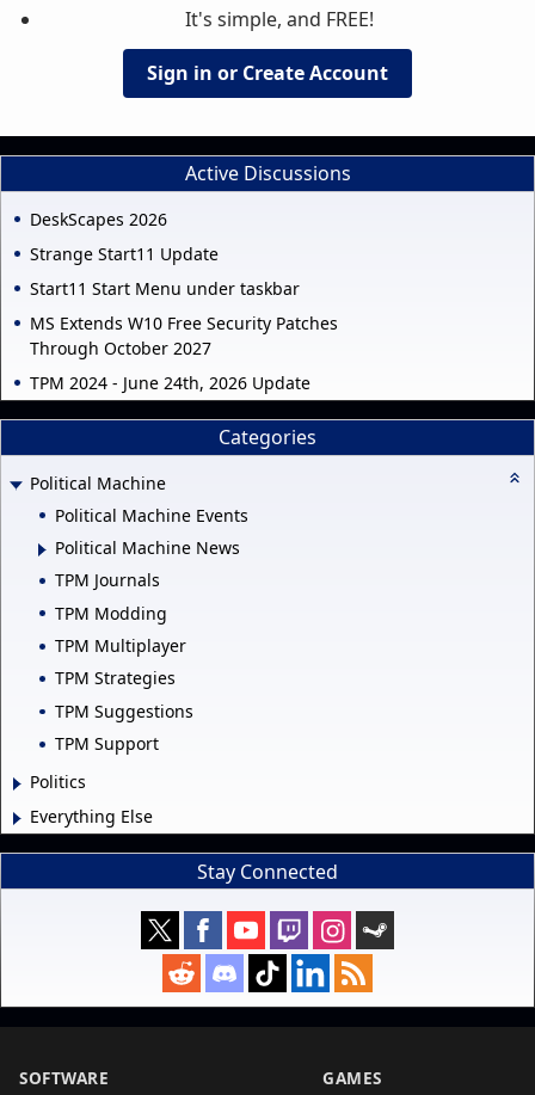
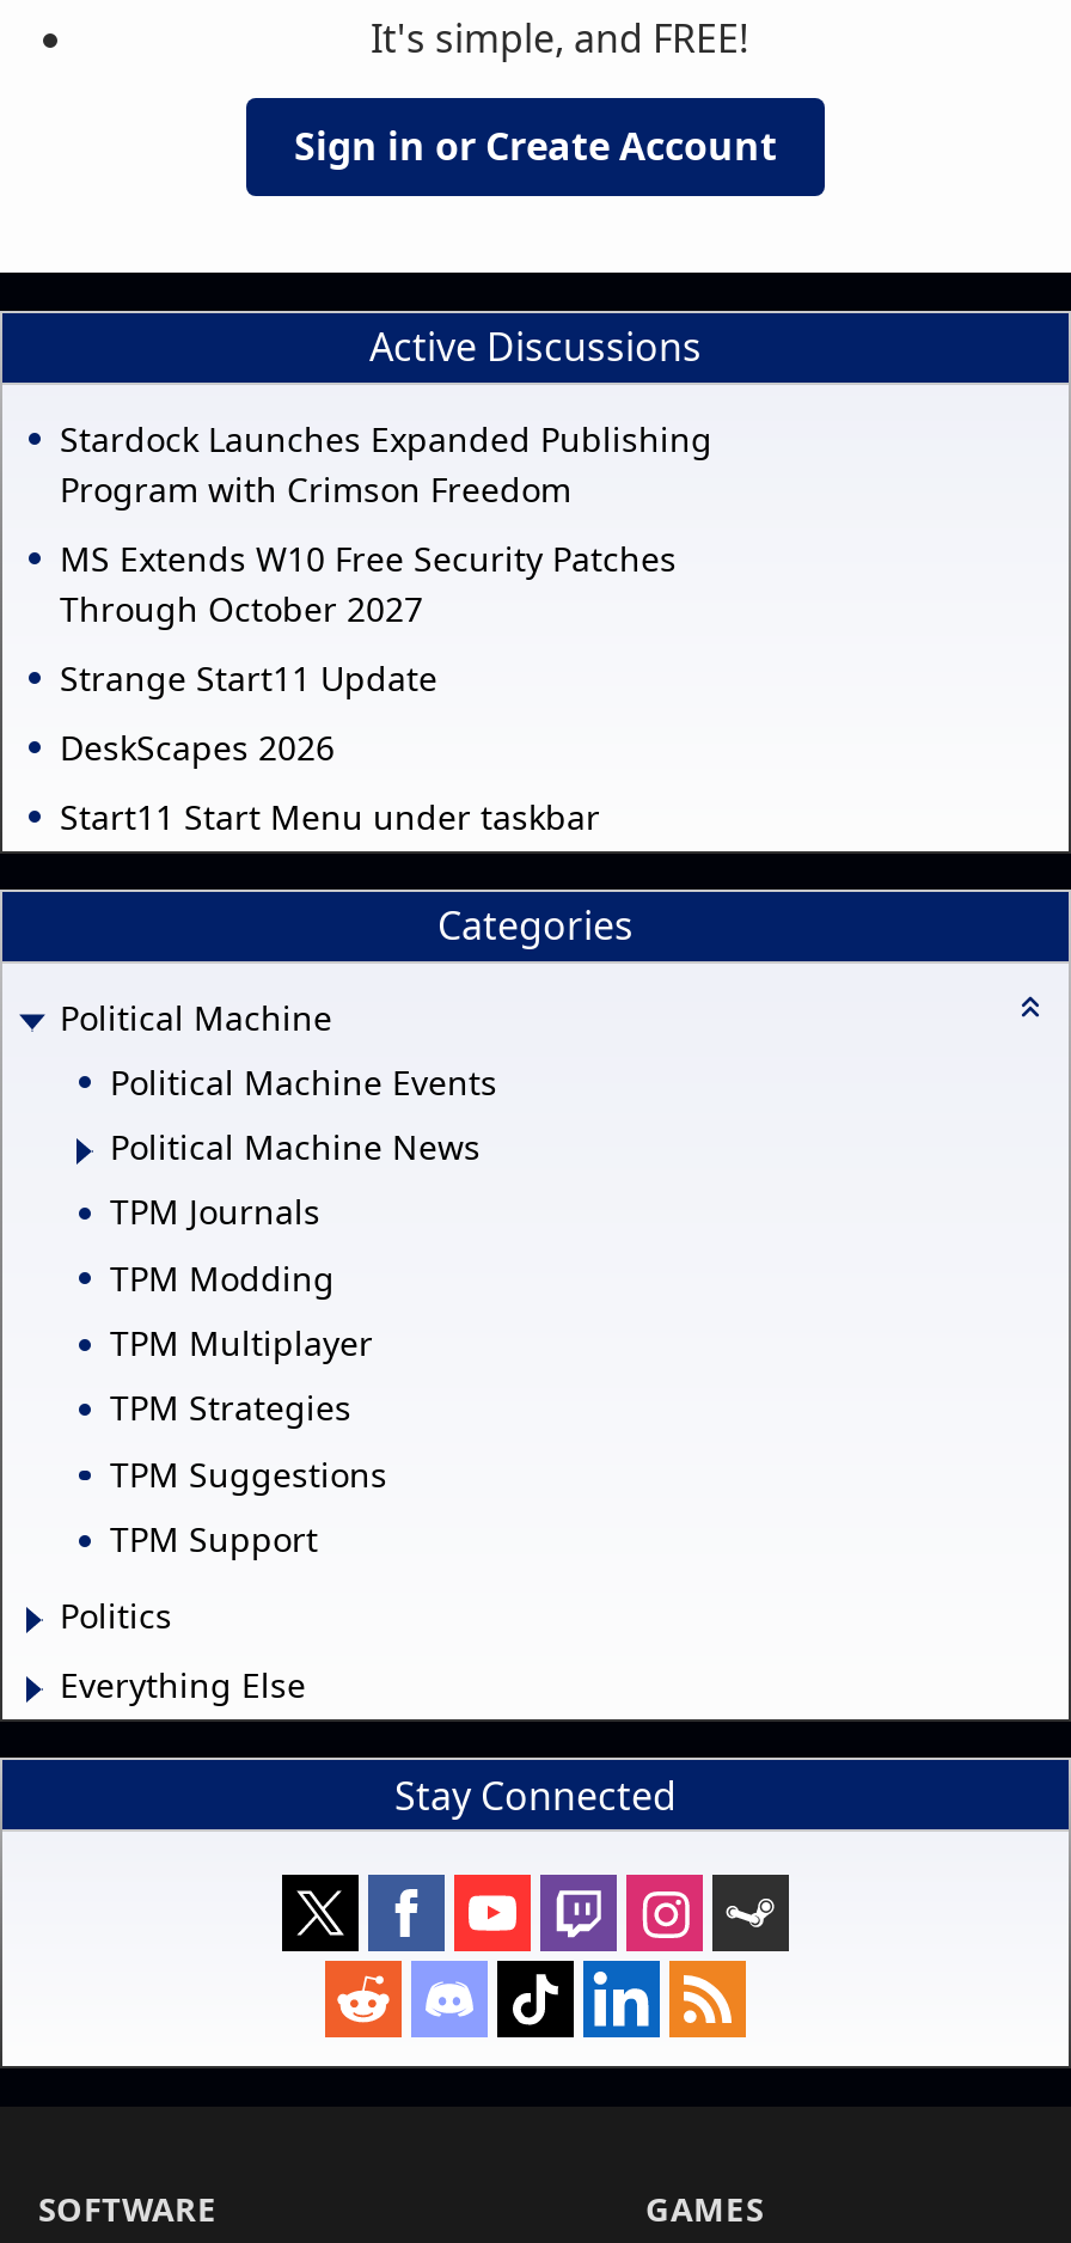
+ Stardock Launches Expanded Publishing
+ Program with Crimson Freedom

moved down: DeskScapes 2026 | Strange Start11 Update | Start11 Start Menu under taskbar

moved up: MS Extends W10 Free Security Patches | Through October 2027

- TPM 2024 - June 24th, 2026 Update
